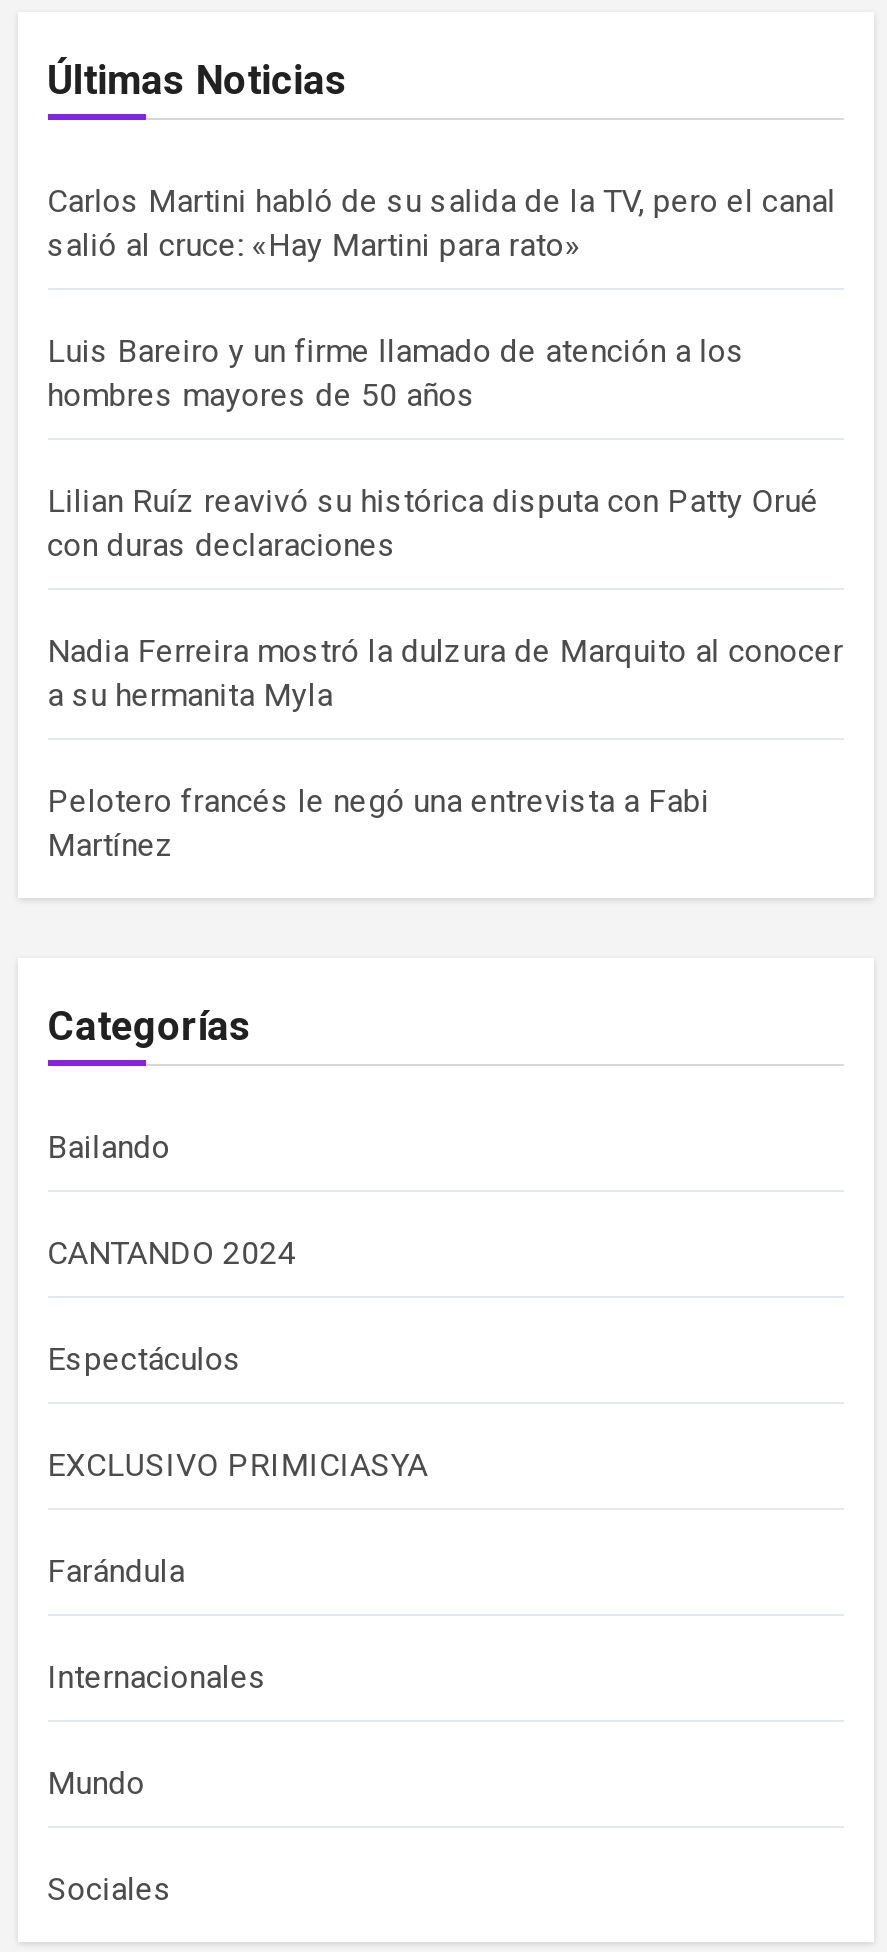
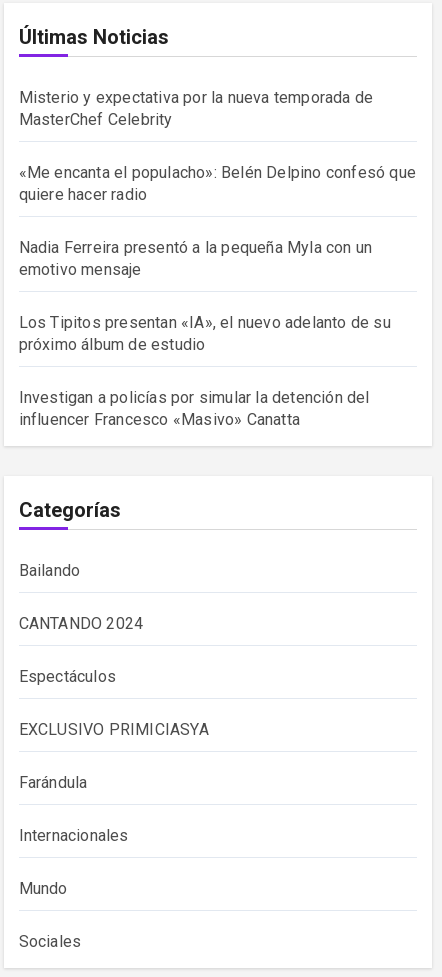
- Carlos Martini habló de su salida de la TV, pero el canal
- salió al cruce: «Hay Martini para rato»
+ Misterio y expectativa por la nueva temporada de
+ MasterChef Celebrity

- Luis Bareiro y un firme llamado de atención a los
- hombres mayores de 50 años
+ «Me encanta el populacho»: Belén Delpino confesó que
+ quiere hacer radio

- Lilian Ruíz reavivó su histórica disputa con Patty Orué
- con duras declaraciones
+ Nadia Ferreira presentó a la pequeña Myla con un
+ emotivo mensaje

- Nadia Ferreira mostró la dulzura de Marquito al conocer
- a su hermanita Myla
+ Los Tipitos presentan «IA», el nuevo adelanto de su
+ próximo álbum de estudio

- Pelotero francés le negó una entrevista a Fabi
- Martínez
+ Investigan a policías por simular la detención del
+ influencer Francesco «Masivo» Canatta
